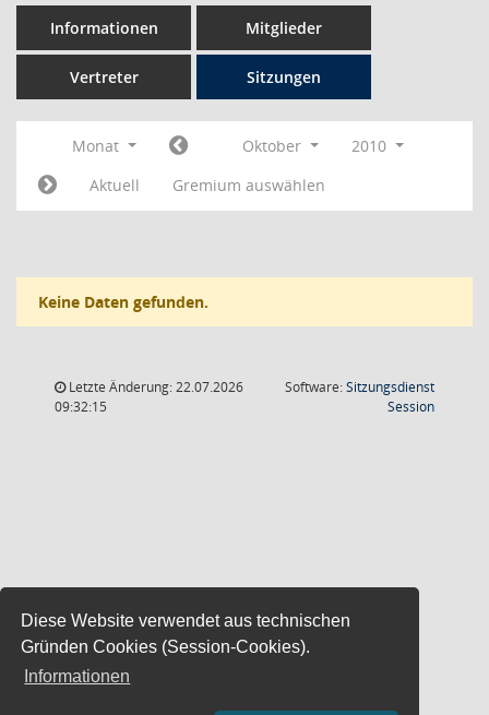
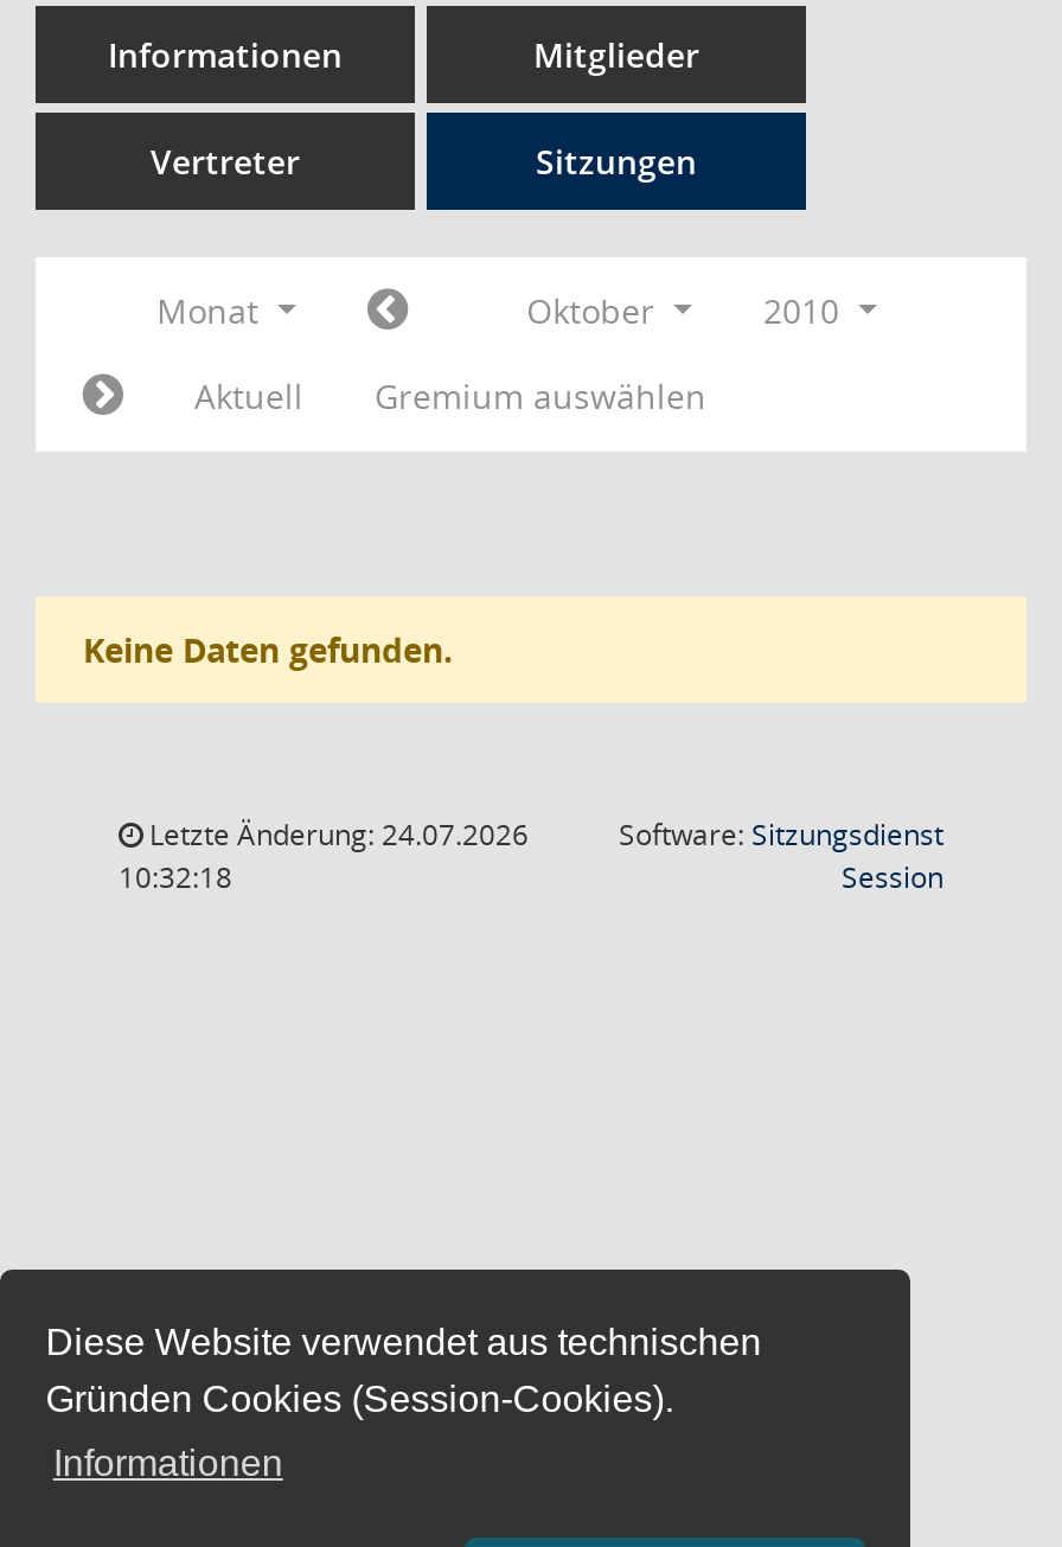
- Letzte Änderung: 22.07.2026
+ Letzte Änderung: 24.07.2026

- 09:32:15
+ 10:32:18
